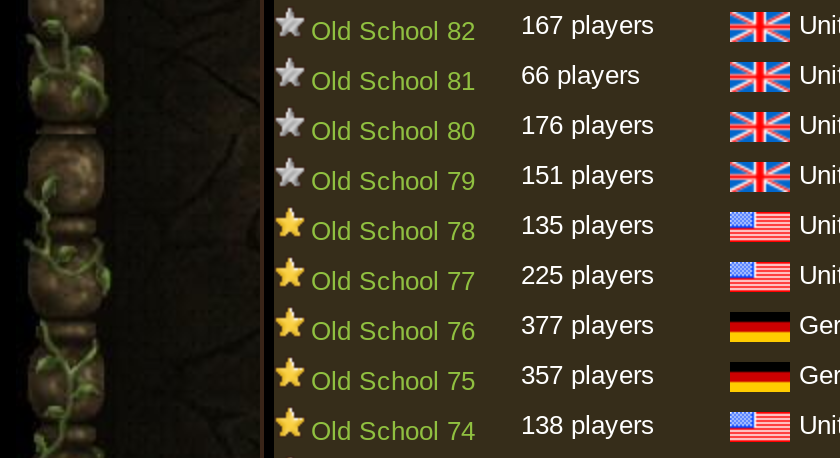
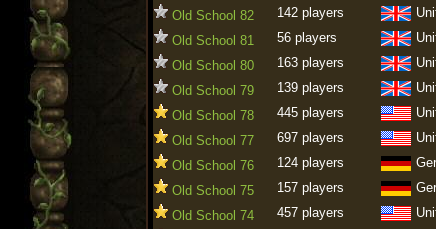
- Old School 82 167 players
+ Old School 82 142 players

- Old School 81 66 players
+ Old School 81 56 players

- Old School 80 176 players
+ Old School 80 163 players

- Old School 79 151 players
+ Old School 79 139 players

- Old School 78 135 players
+ Old School 78 445 players

- Old School 77 225 players
+ Old School 77 697 players

- Old School 76 377 players
+ Old School 76 124 players

- Old School 75 357 players
+ Old School 75 157 players

- Old School 74 138 players
+ Old School 74 457 players
